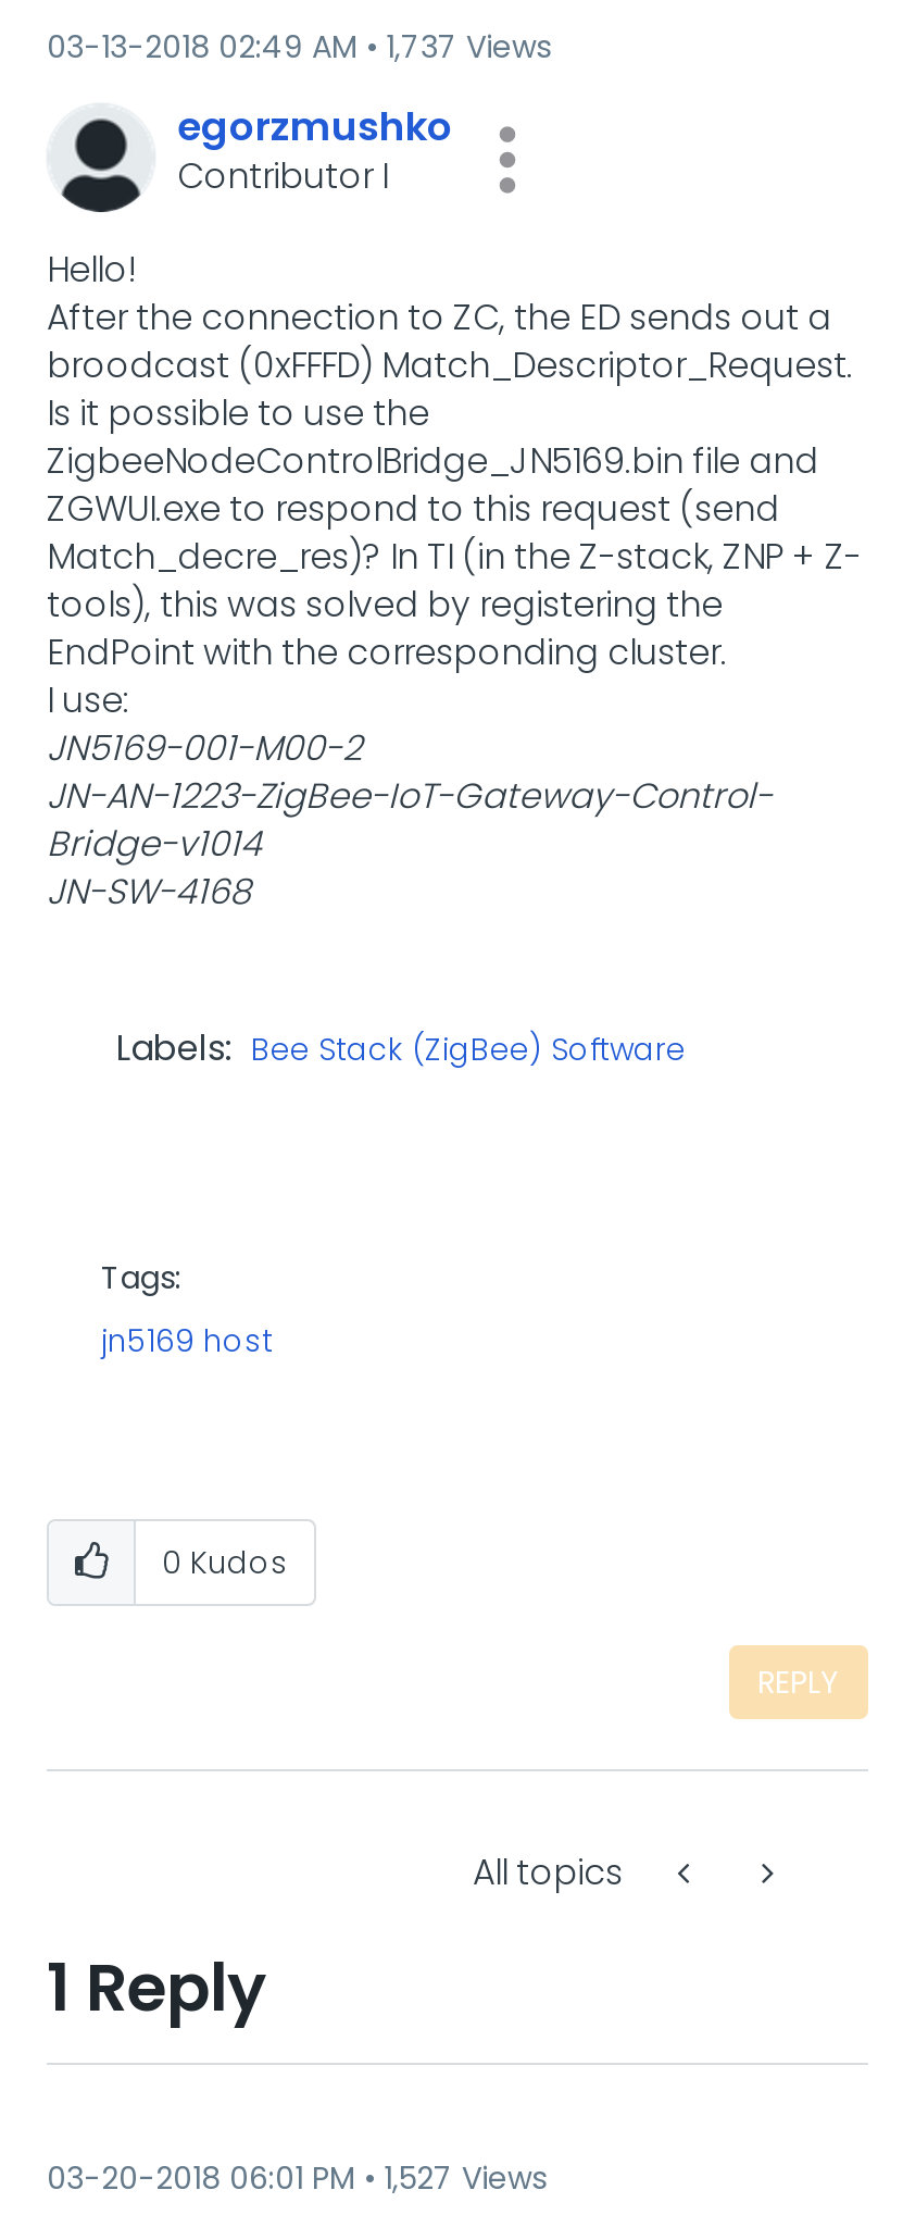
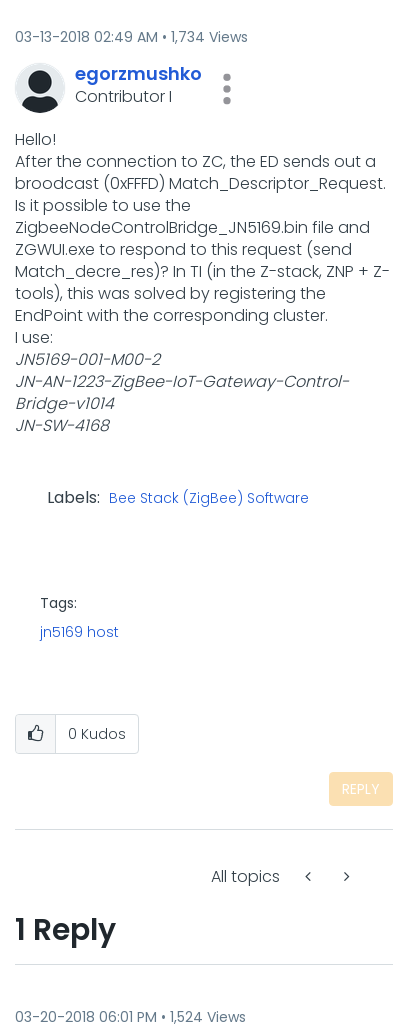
- 03-13-2018 02:49 AM 1,737 Views
+ 03-13-2018 02:49 AM 1,734 Views

- 03-20-2018 06:01 PM 1,527 Views
+ 03-20-2018 06:01 PM 1,524 Views
